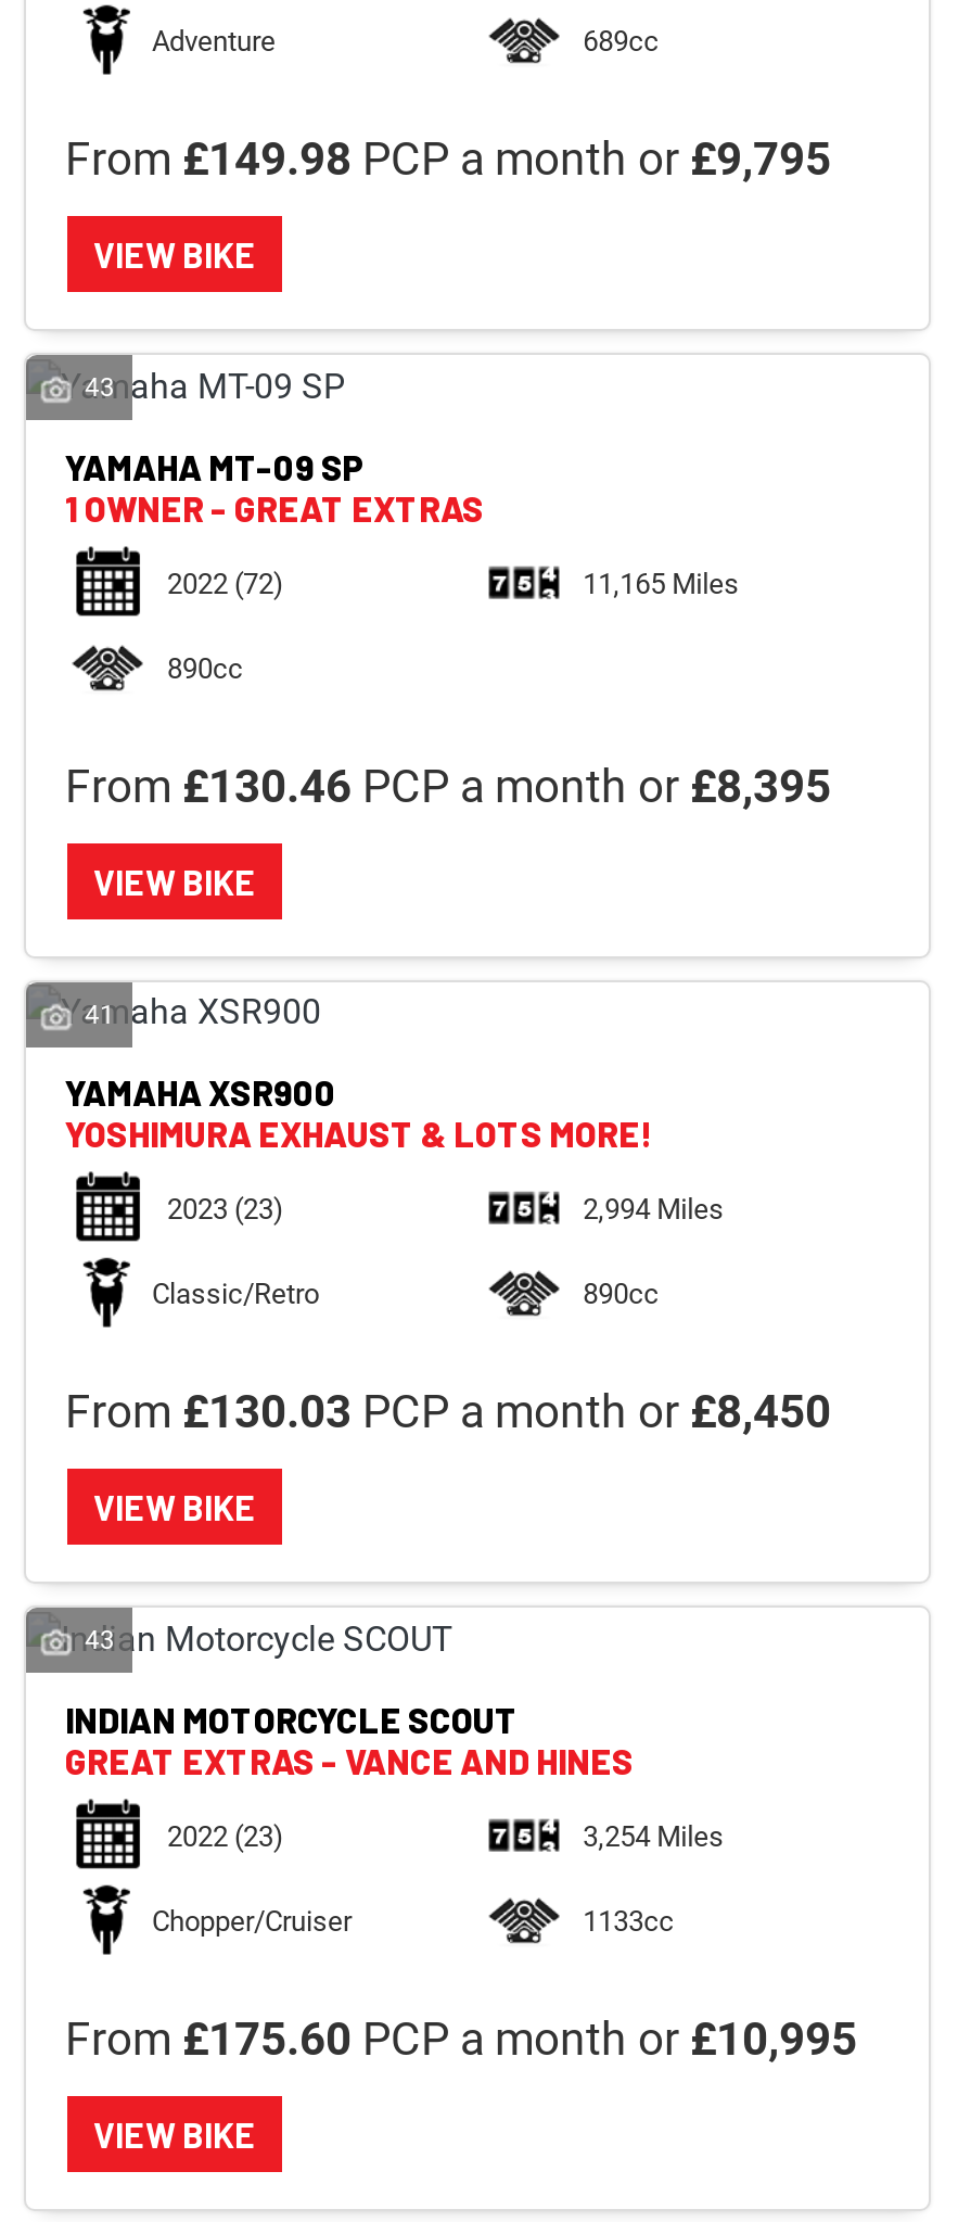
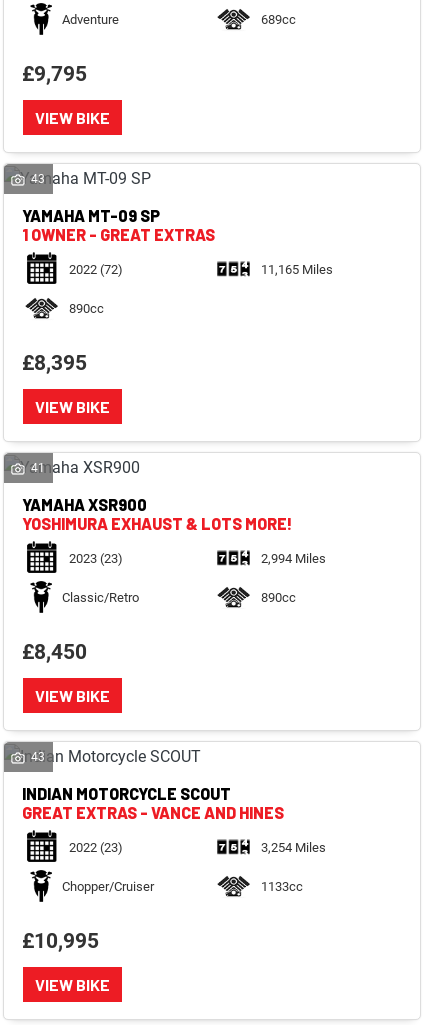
- From £149.98 PCP a month or £9,795
+ £9,795

- From £130.46 PCP a month or £8,395
+ £8,395

- From £130.03 PCP a month or £8,450
+ £8,450

- From £175.60 PCP a month or £10,995
+ £10,995
